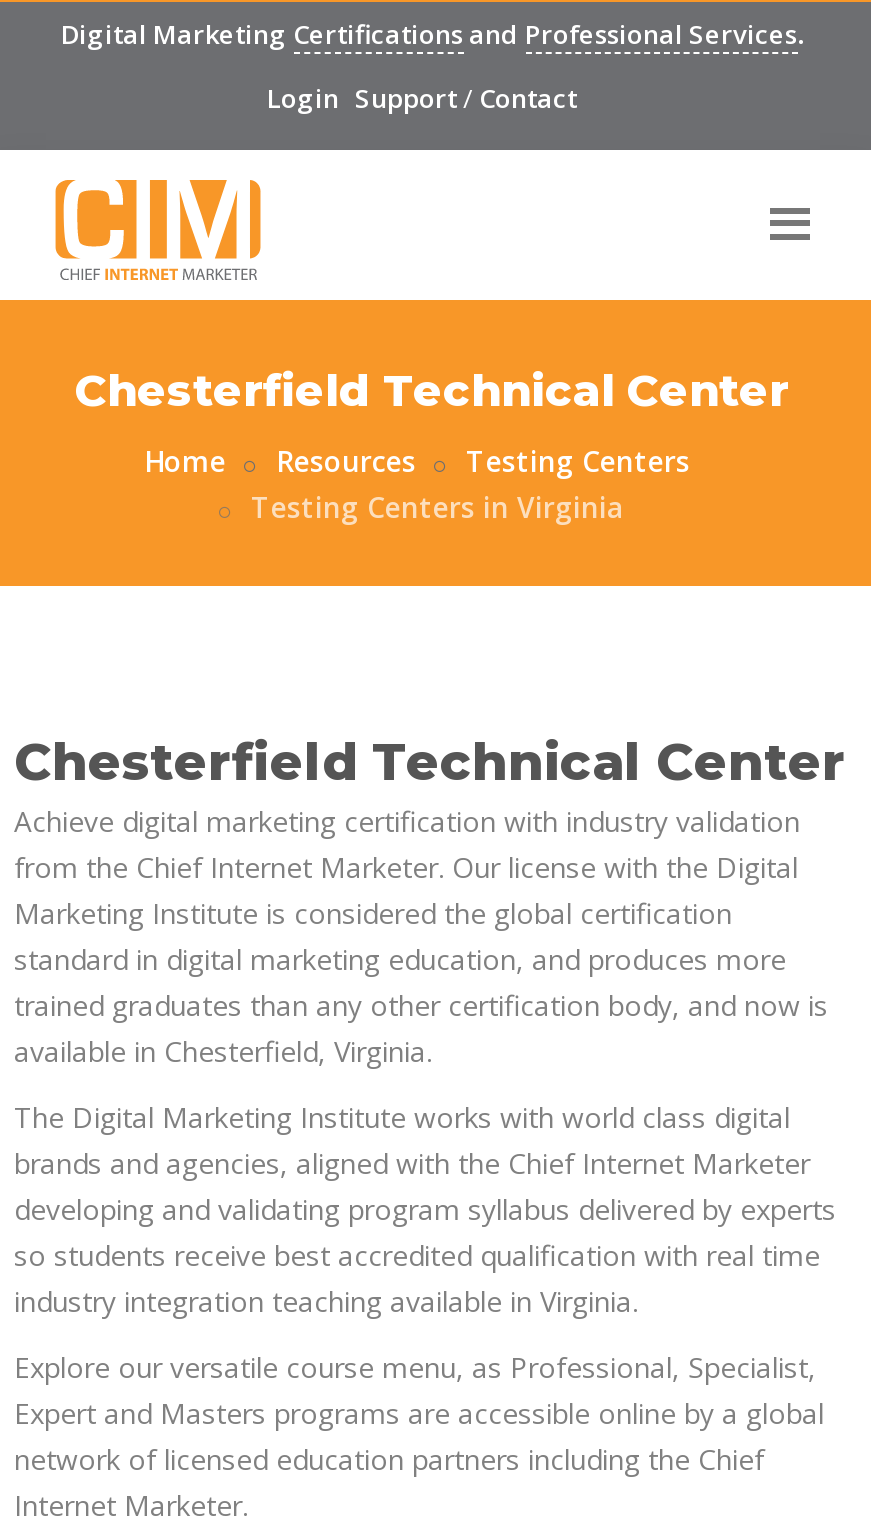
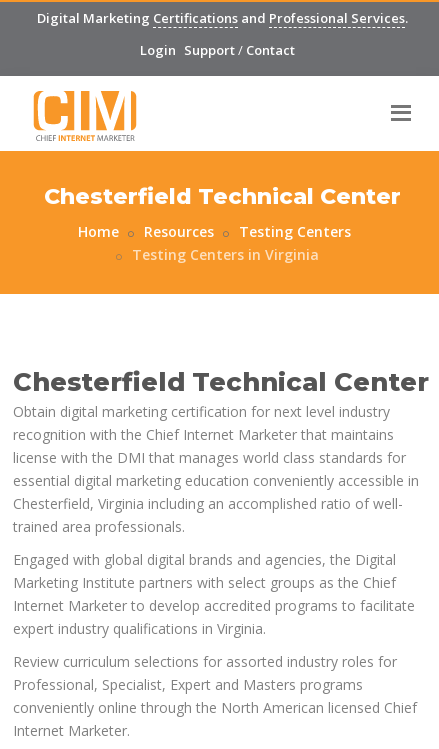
- Achieve digital marketing certification with industry validation
- from the Chief Internet Marketer. Our license with the Digital
- Marketing Institute is considered the global certification
- standard in digital marketing education, and produces more
- trained graduates than any other certification body, and now is
- available in Chesterfield, Virginia.
+ Obtain digital marketing certification for next level industry
+ recognition with the Chief Internet Marketer that maintains
+ license with the DMI that manages world class standards for
+ essential digital marketing education conveniently accessible in
+ Chesterfield, Virginia including an accomplished ratio of well-
+ trained area professionals.

- The Digital Marketing Institute works with world class digital
- brands and agencies, aligned with the Chief Internet Marketer
- developing and validating program syllabus delivered by experts
- so students receive best accredited qualification with real time
- industry integration teaching available in Virginia.
+ Engaged with global digital brands and agencies, the Digital
+ Marketing Institute partners with select groups as the Chief
+ Internet Marketer to develop accredited programs to facilitate
+ expert industry qualifications in Virginia.

- Explore our versatile course menu, as Professional, Specialist,
- Expert and Masters programs are accessible online by a global
- network of licensed education partners including the Chief
+ Review curriculum selections for assorted industry roles for
+ Professional, Specialist, Expert and Masters programs
+ conveniently online through the North American licensed Chief
